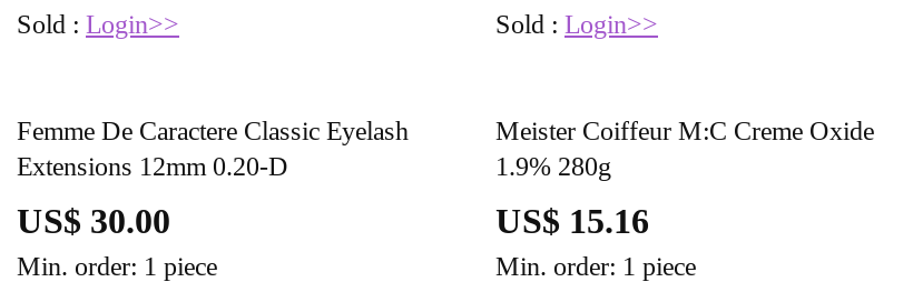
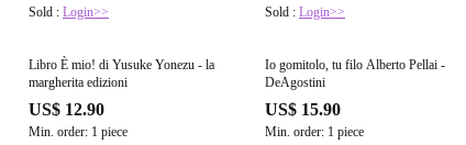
- Femme De Caractere Classic Eyelash
- Extensions 12mm 0.20-D
+ Libro È mio! di Yusuke Yonezu - la
+ margherita edizioni

- Meister Coiffeur M:C Creme Oxide
- 1.9% 280g
+ Io gomitolo, tu filo Alberto Pellai -
+ DeAgostini

- US$ 30.00
+ US$ 12.90

- US$ 15.16
+ US$ 15.90
